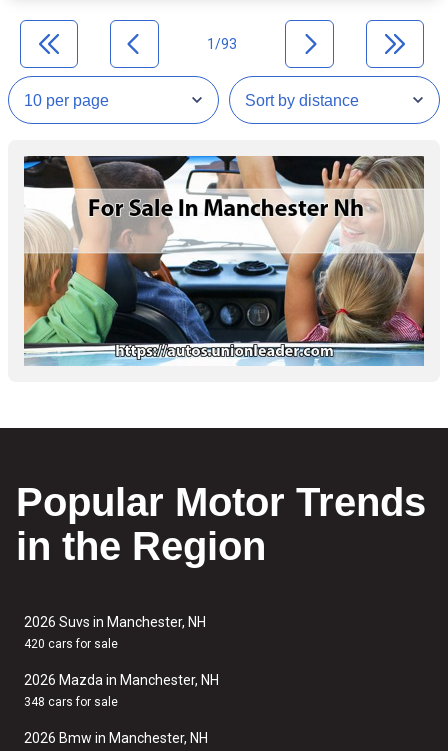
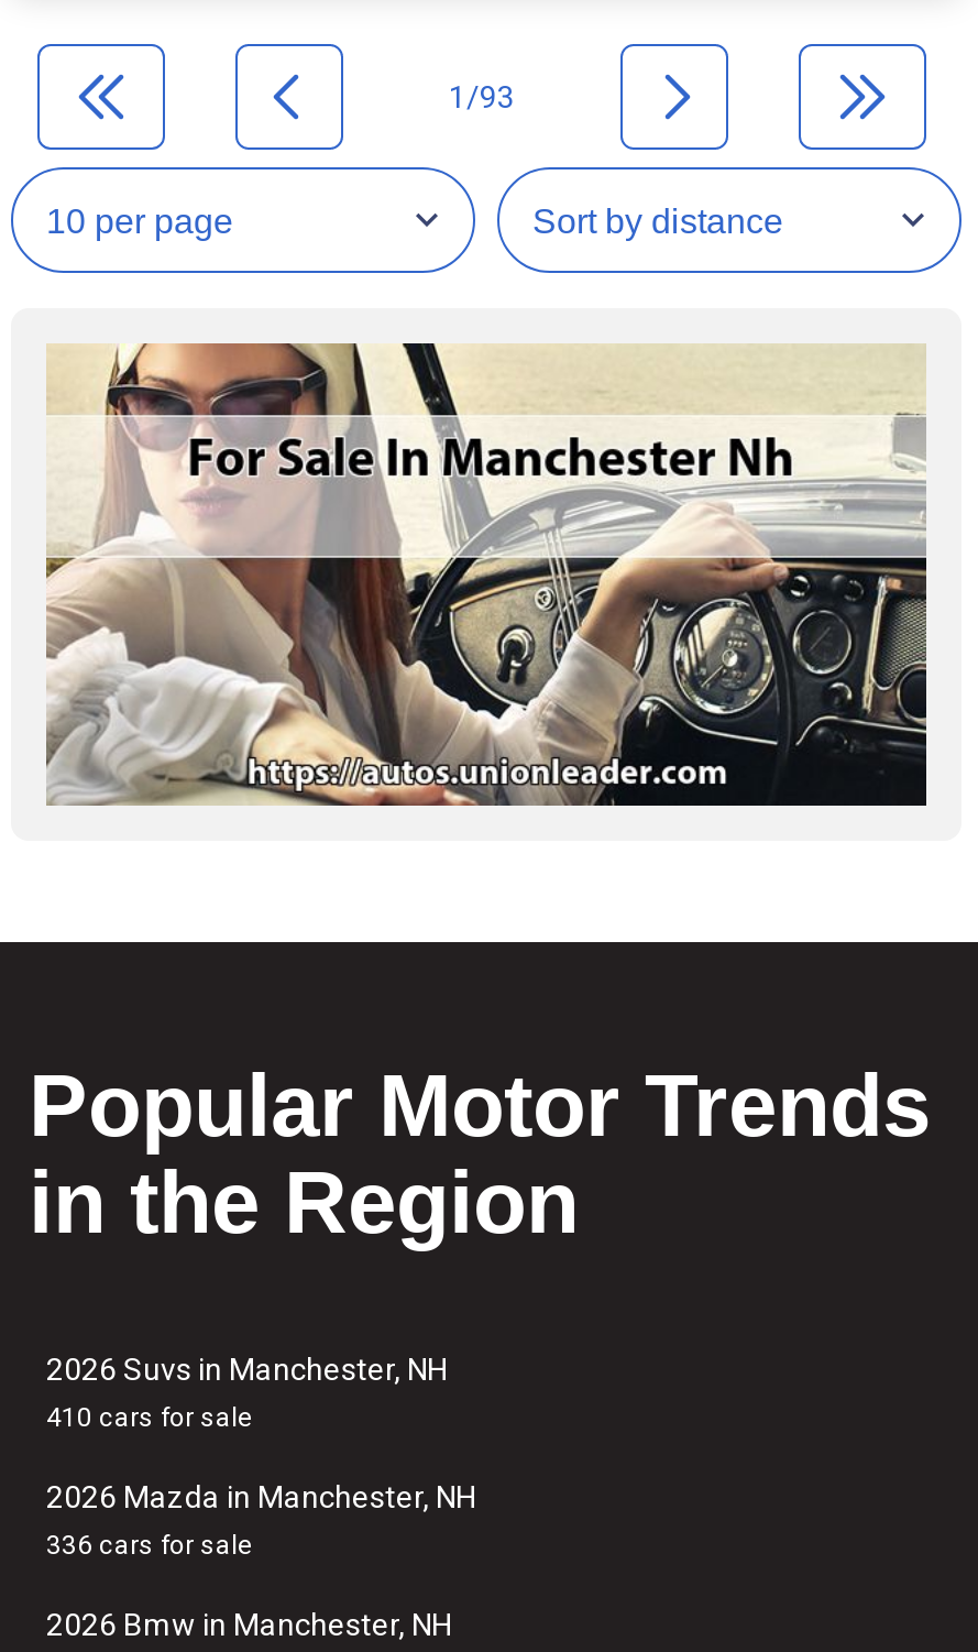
- [image]
+ [image]

- 420 cars for sale
+ 410 cars for sale

- 348 cars for sale
+ 336 cars for sale
